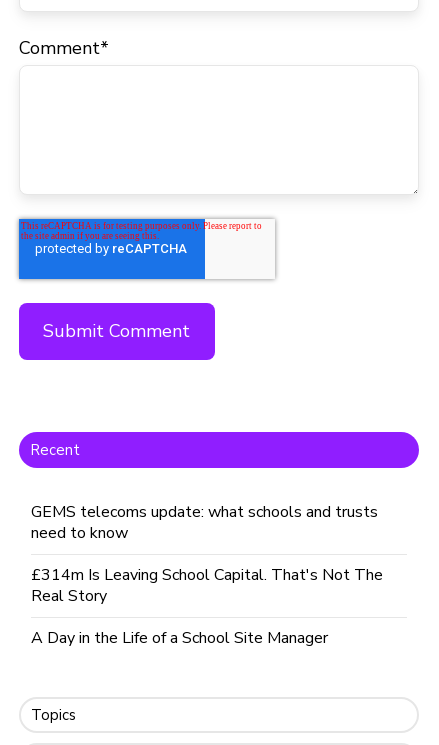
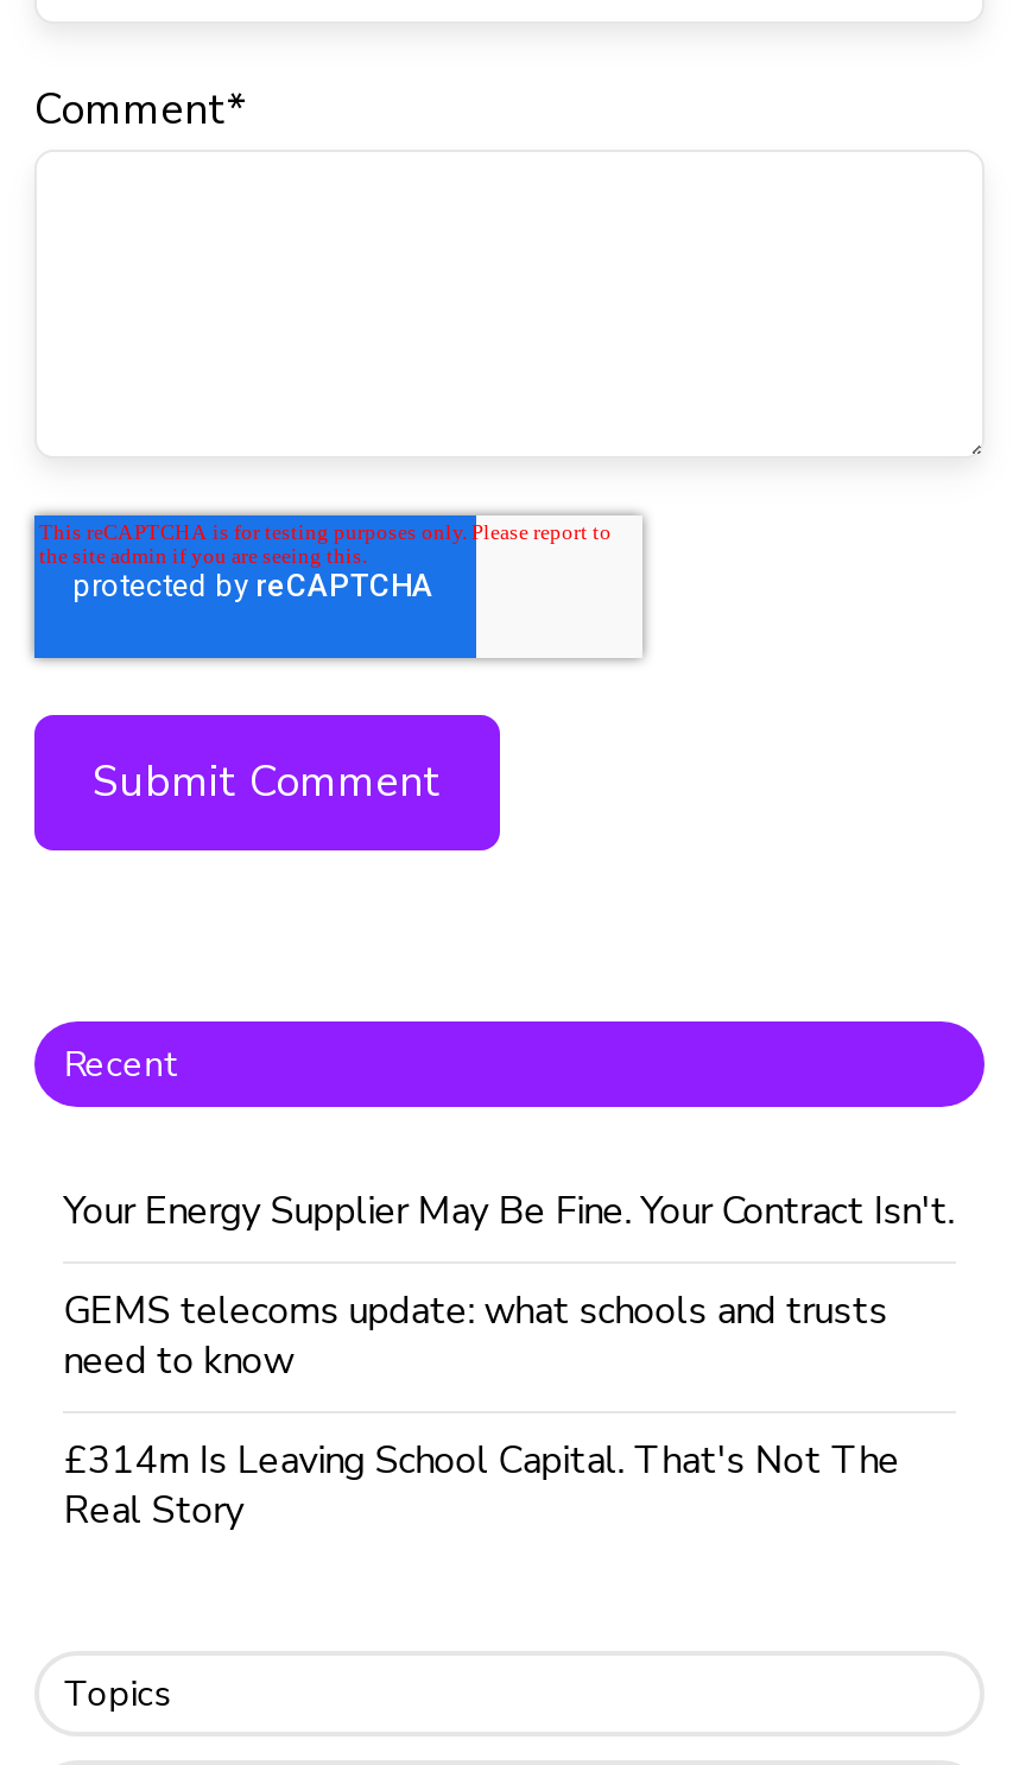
+ Your Energy Supplier May Be Fine. Your Contract Isn't.

moved down: GEMS telecoms update: what schools and trusts | need to know | £314m Is Leaving School Capital. That's Not The | Real Story

- A Day in the Life of a School Site Manager
